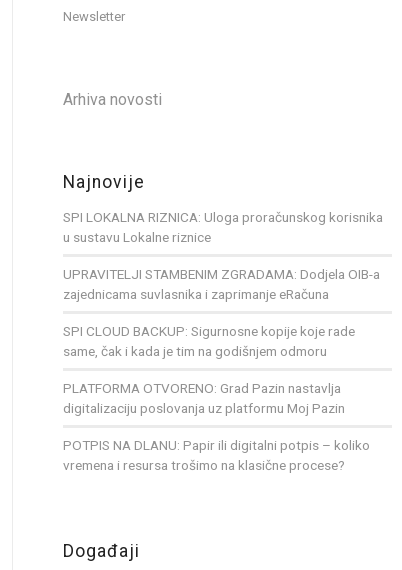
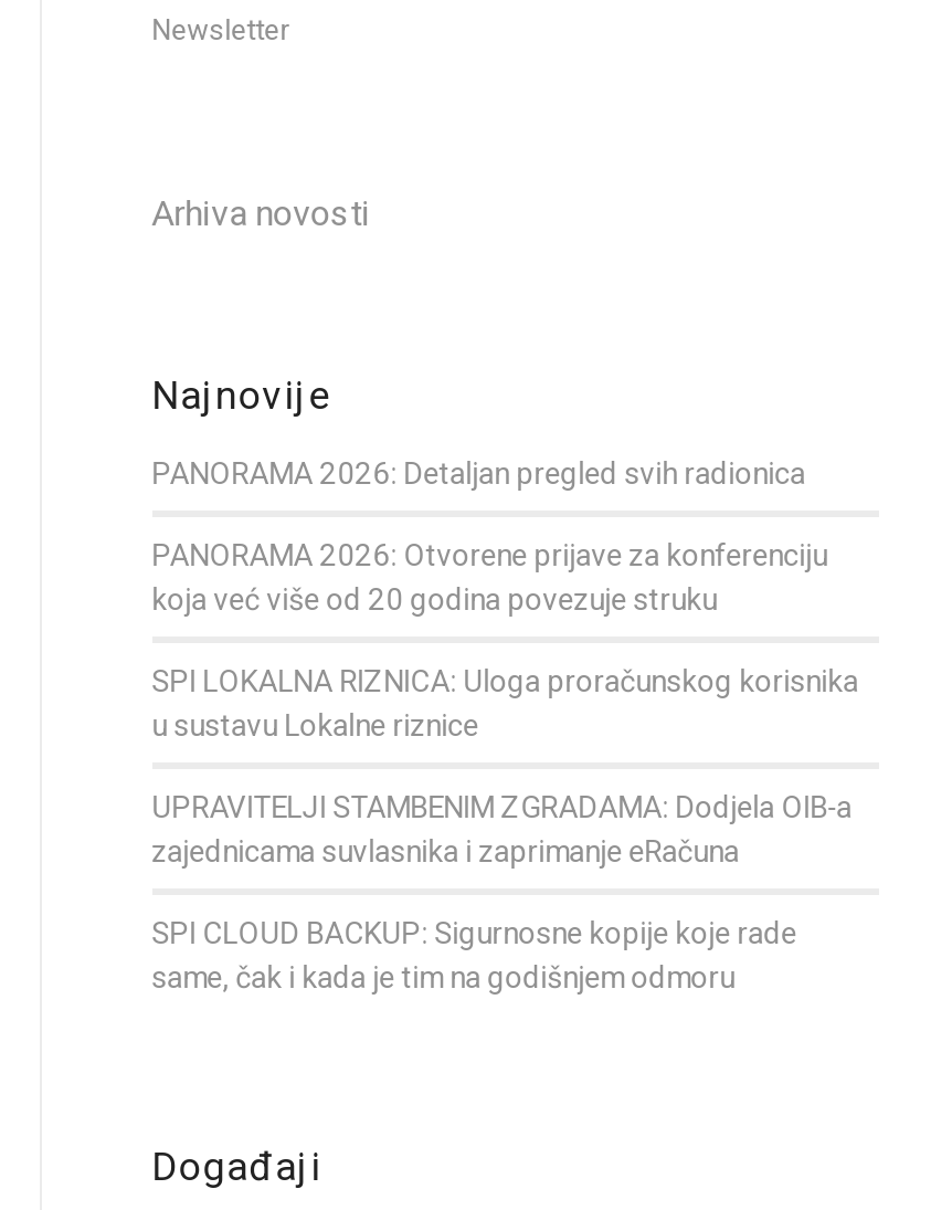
+ PANORAMA 2026: Detaljan pregled svih radionica
+ PANORAMA 2026: Otvorene prijave za konferenciju
+ koja već više od 20 godina povezuje struku

moved down: SPI LOKALNA RIZNICA: Uloga proračunskog korisnika | u sustavu Lokalne riznice | UPRAVITELJI STAMBENIM ZGRADAMA: Dodjela OIB-a | zajednicama suvlasnika i zaprimanje eRačuna | SPI CLOUD BACKUP: Sigurnosne kopije koje rade | same, čak i kada je tim na godišnjem odmoru

- PLATFORMA OTVORENO: Grad Pazin nastavlja
- digitalizaciju poslovanja uz platformu Moj Pazin
- POTPIS NA DLANU: Papir ili digitalni potpis – koliko
- vremena i resursa trošimo na klasične procese?
